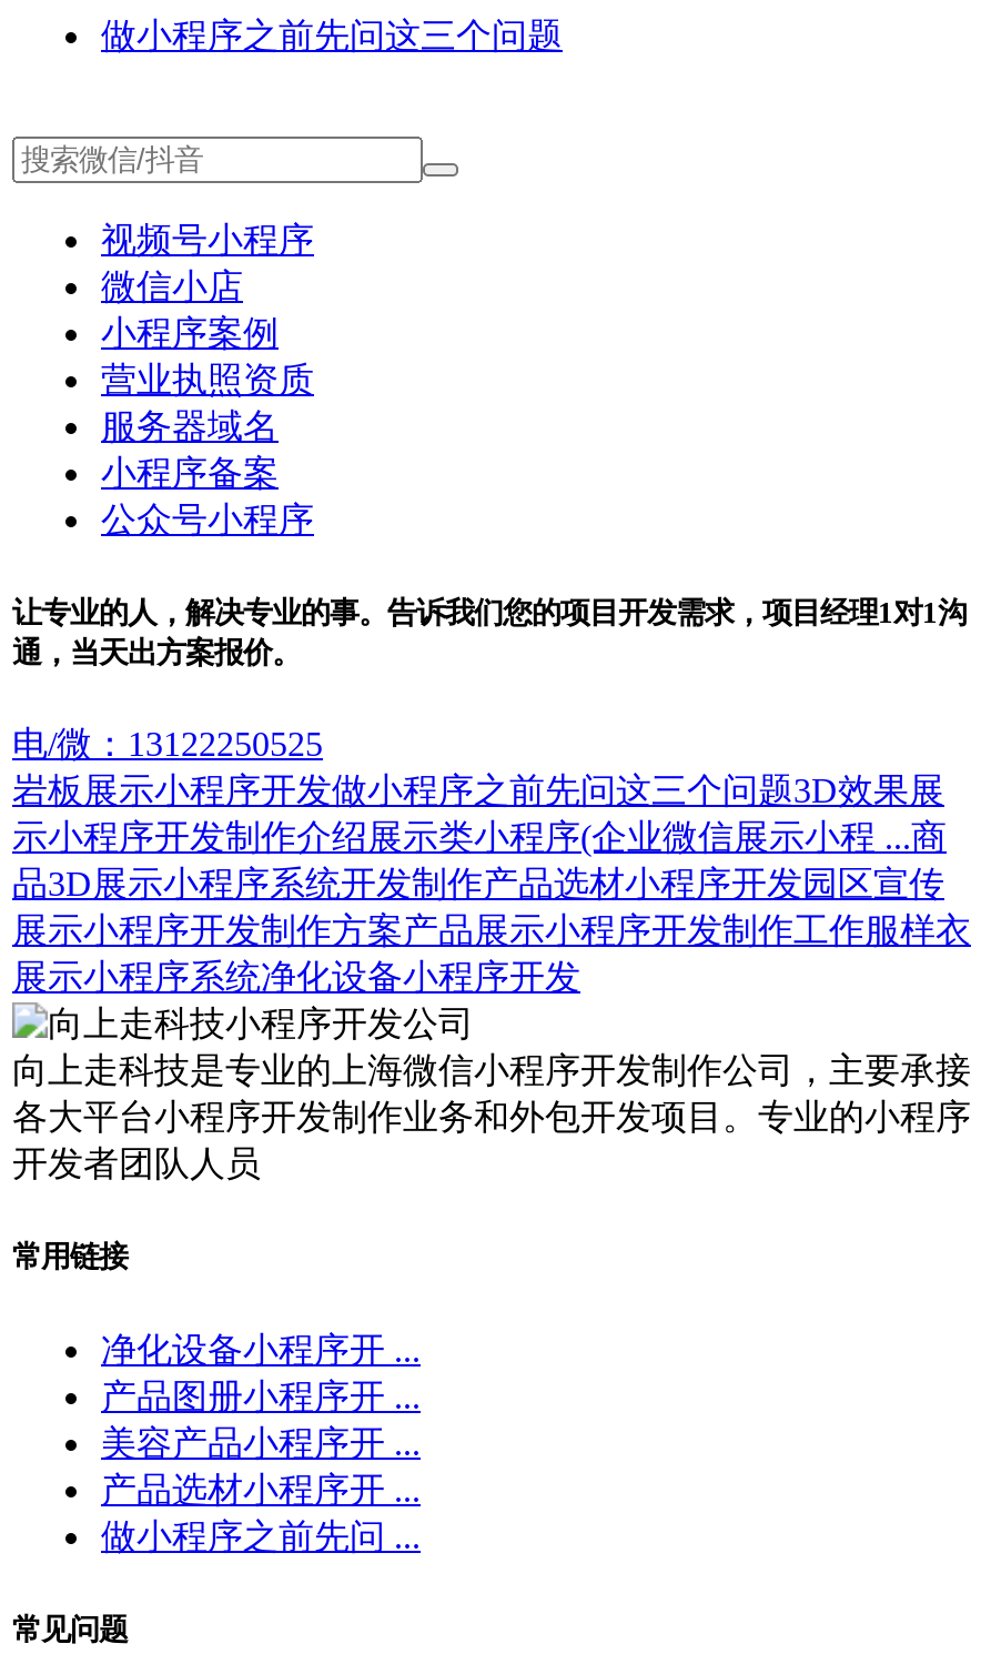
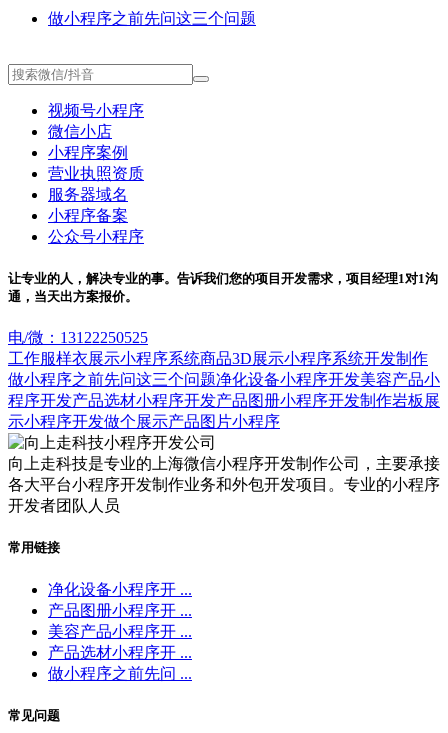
- 岩板展示小程序开发做小程序之前先问这三个问题3D效果展
- 示小程序开发制作介绍展示类小程序(企业微信展示小程 ...商
- 品3D展示小程序系统开发制作产品选材小程序开发园区宣传
- 展示小程序开发制作方案产品展示小程序开发制作工作服样衣
- 展示小程序系统净化设备小程序开发
+ 工作服样衣展示小程序系统商品3D展示小程序系统开发制作
+ 做小程序之前先问这三个问题净化设备小程序开发美容产品小
+ 程序开发产品选材小程序开发产品图册小程序开发制作岩板展
+ 示小程序开发做个展示产品图片小程序
